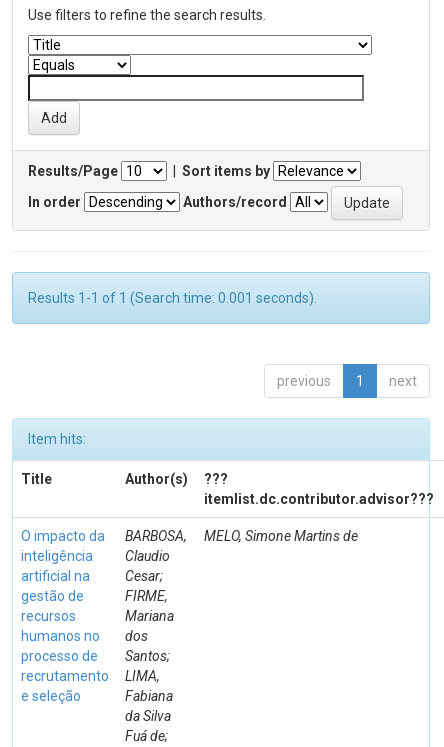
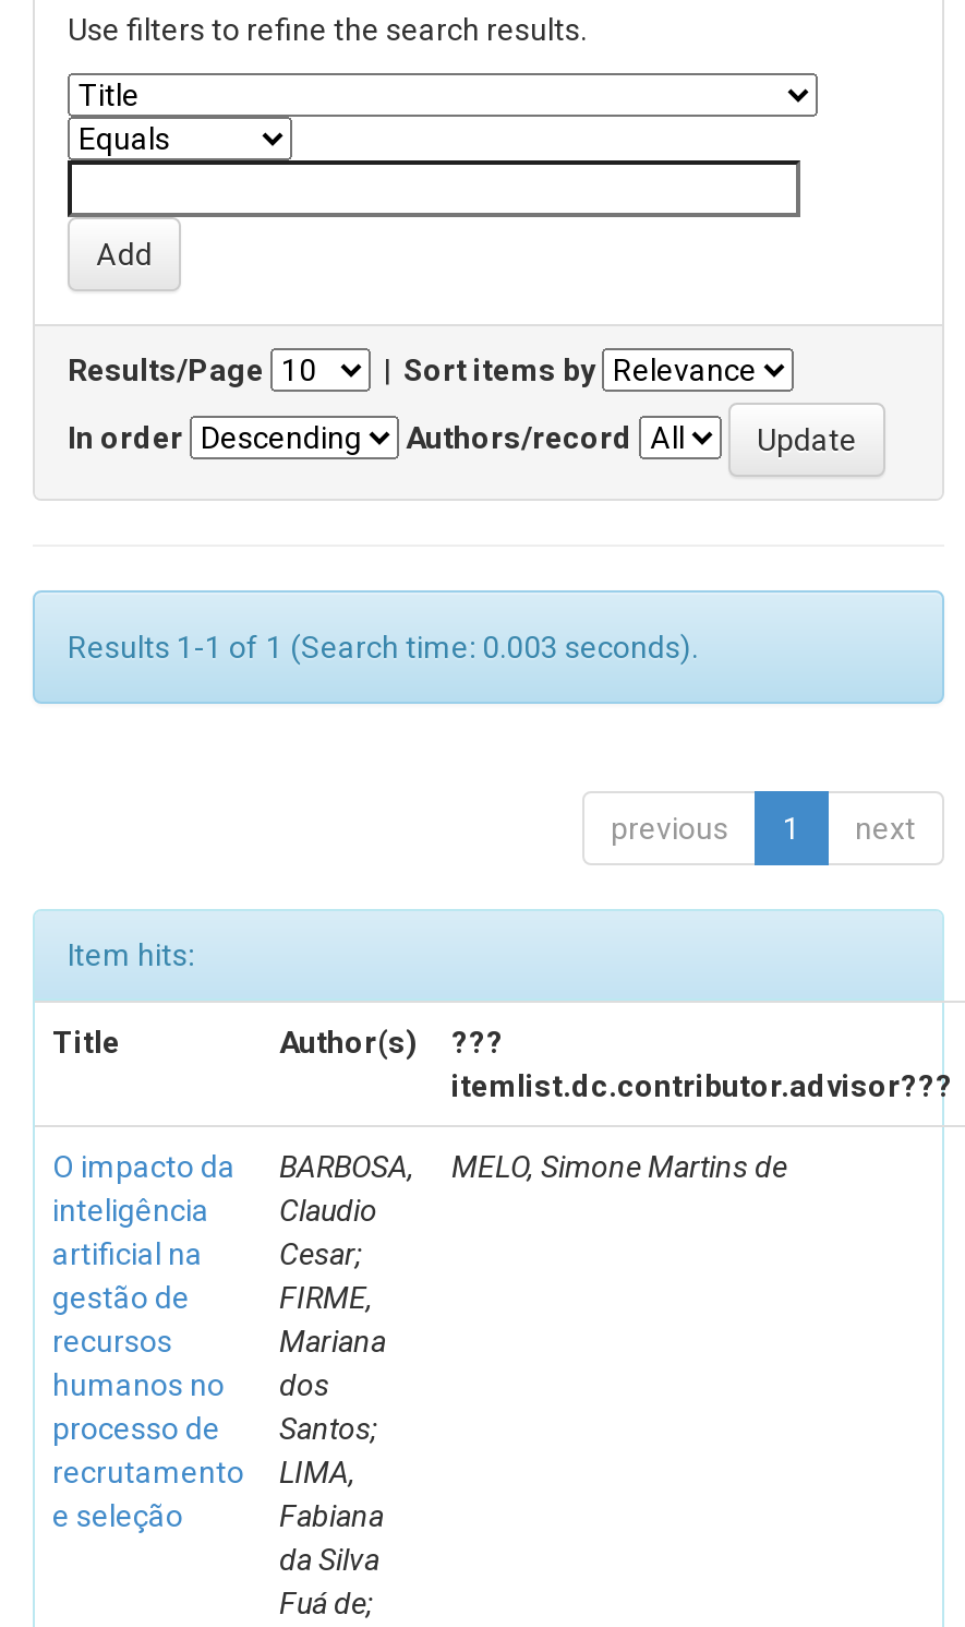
- Results 1-1 of 1 (Search time: 0.001 seconds).
+ Results 1-1 of 1 (Search time: 0.003 seconds).
